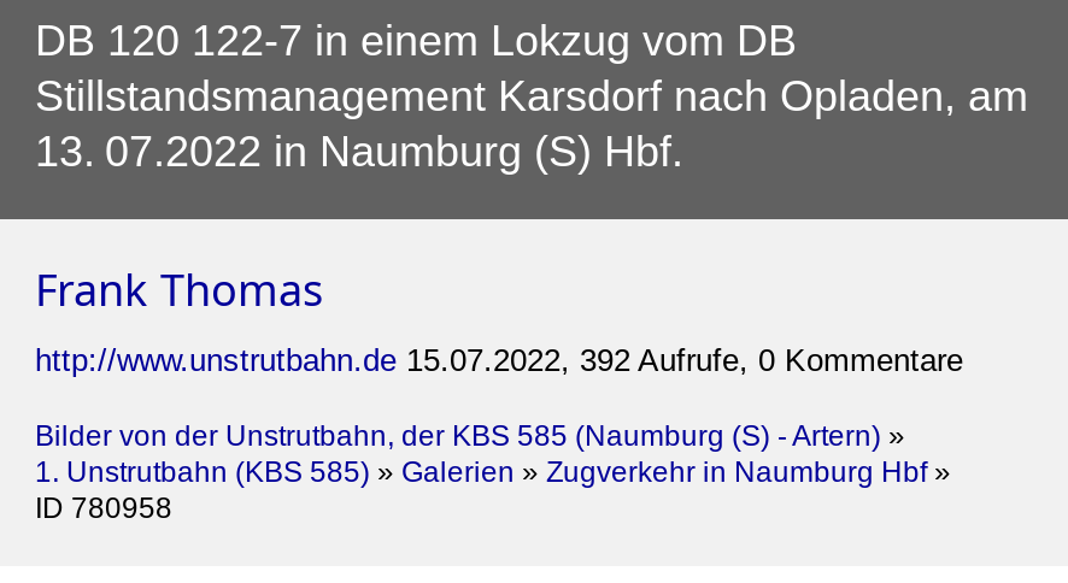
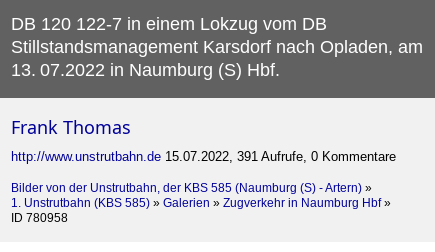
- http://www.unstrutbahn.de 15.07.2022, 392 Aufrufe, 0 Kommentare
+ http://www.unstrutbahn.de 15.07.2022, 391 Aufrufe, 0 Kommentare
